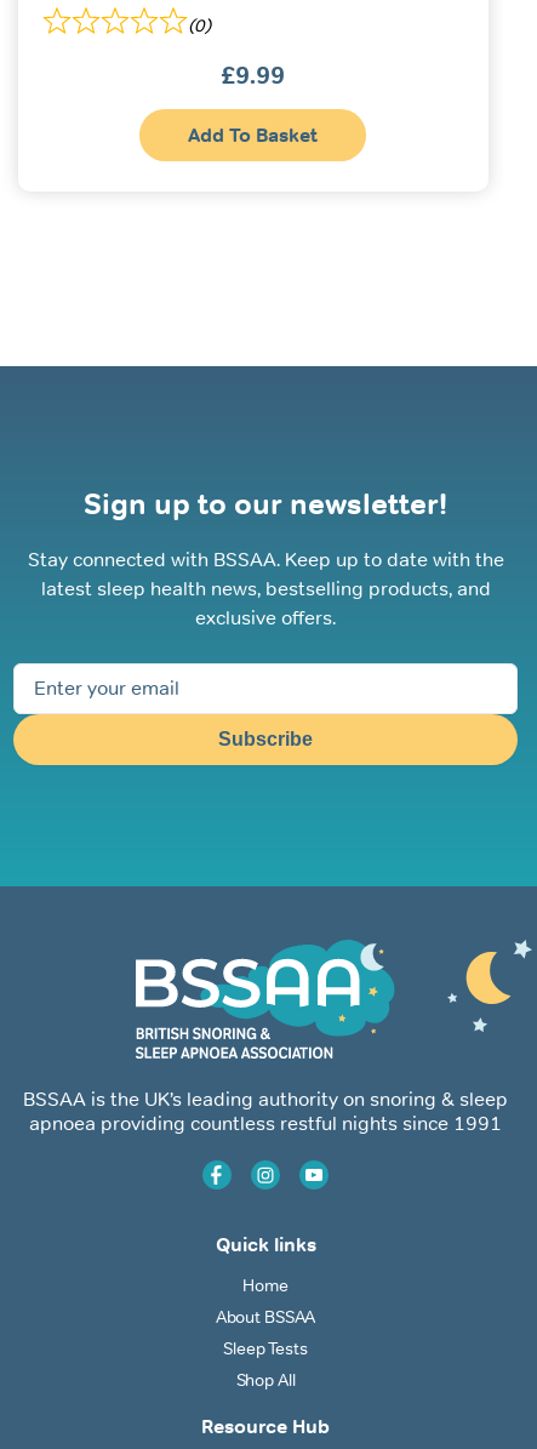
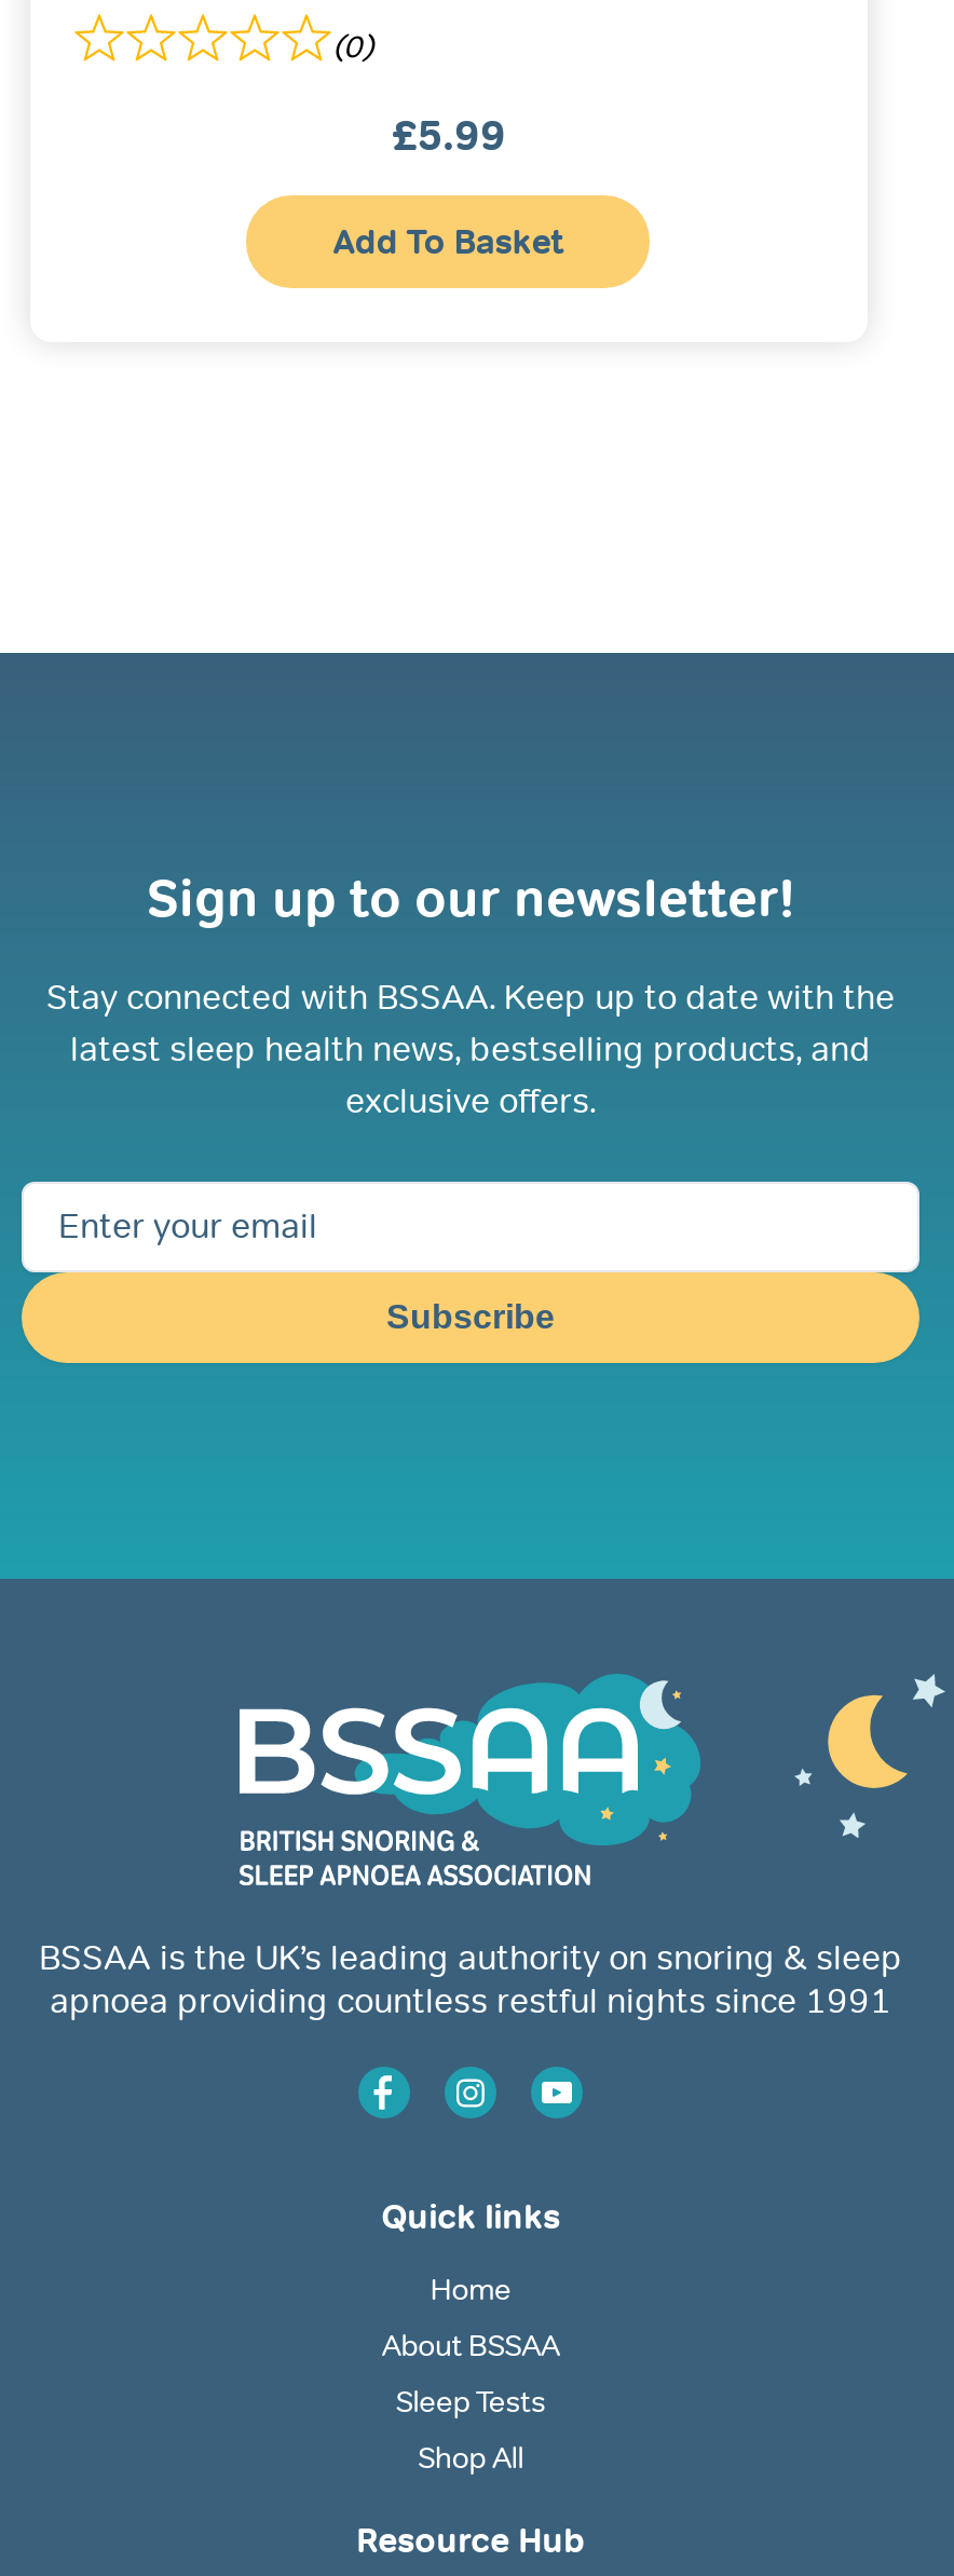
- £9.99
+ £5.99
